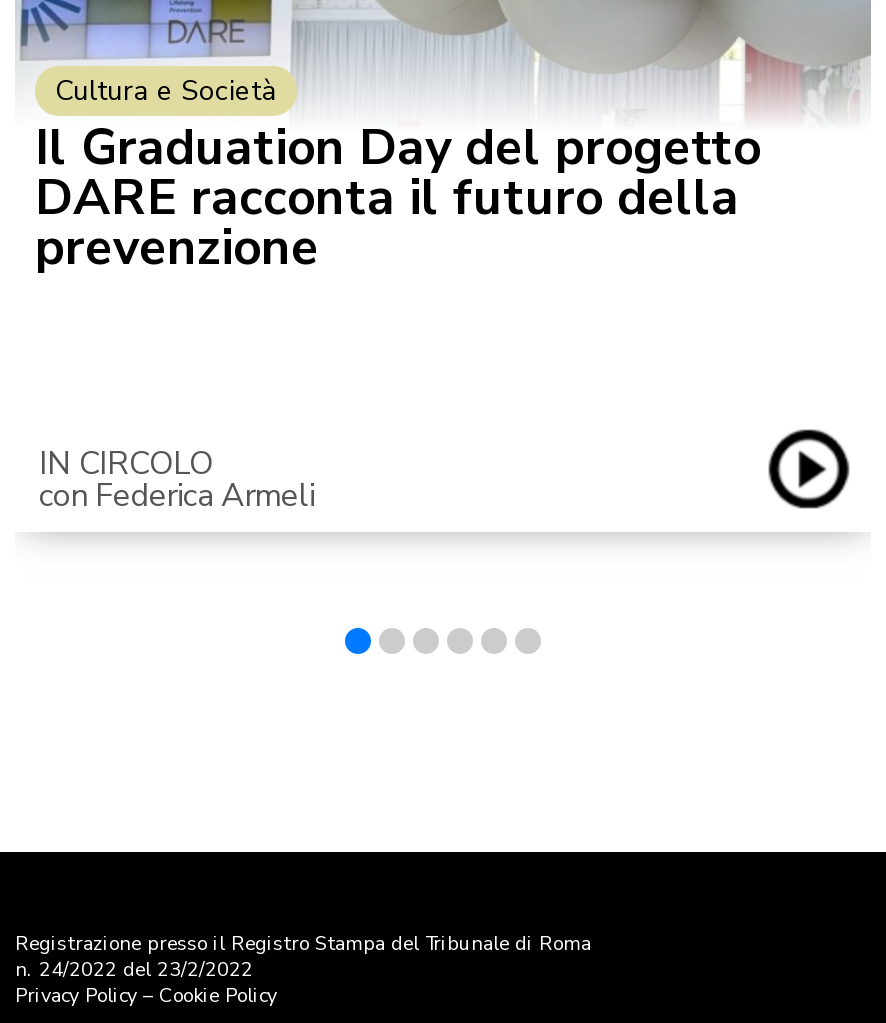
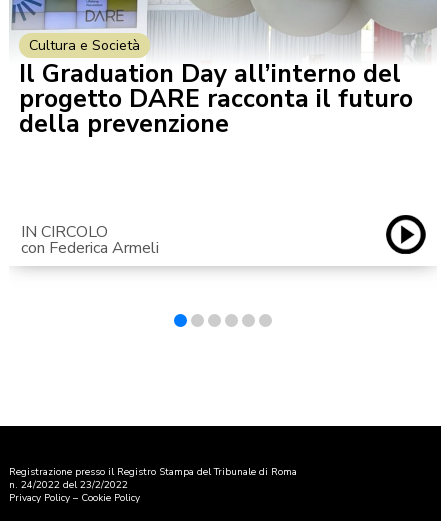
- Il Graduation Day del progetto
- DARE racconta il futuro della
- prevenzione
+ Il Graduation Day all’interno del
+ progetto DARE racconta il futuro
+ della prevenzione
